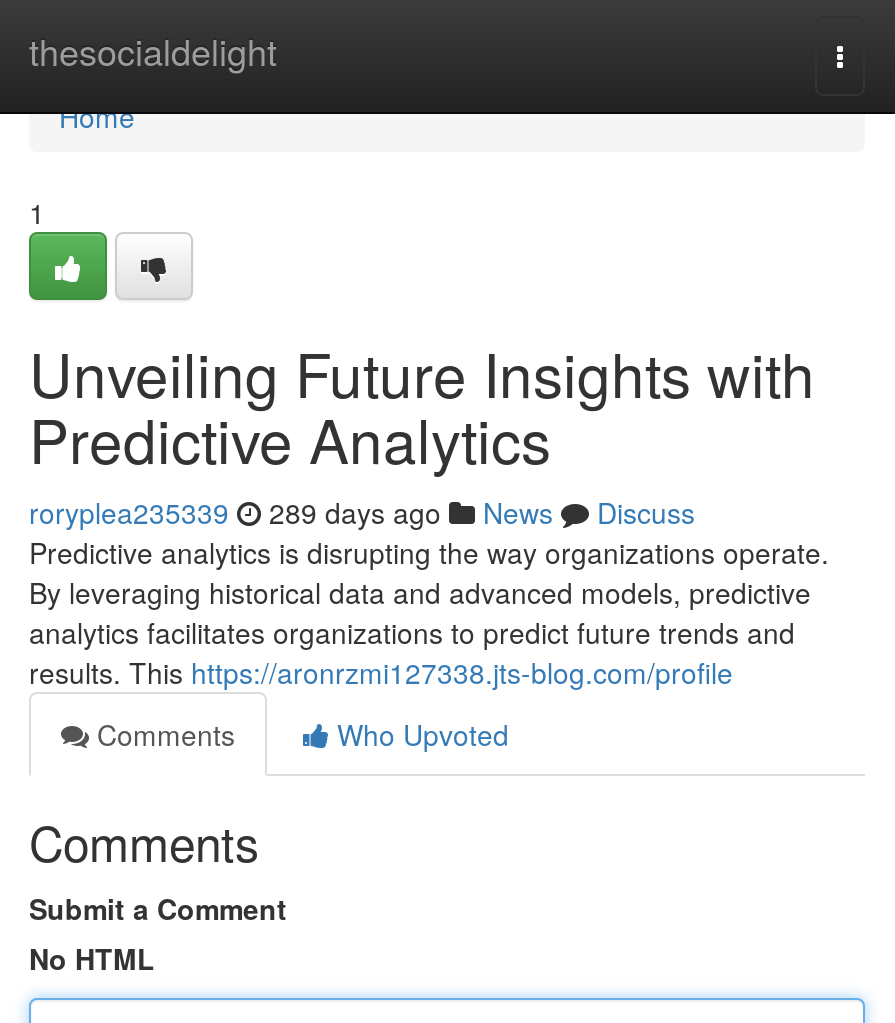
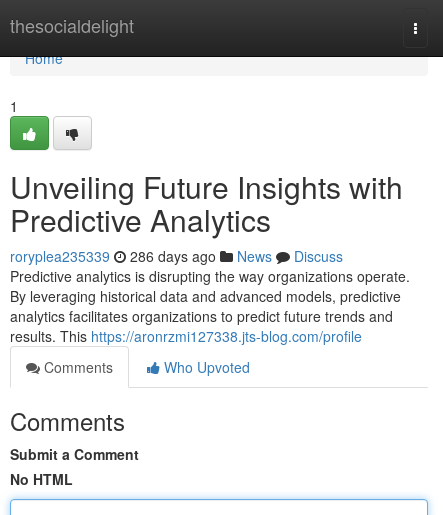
- roryplea235339 289 days ago News Discuss
+ roryplea235339 286 days ago News Discuss
